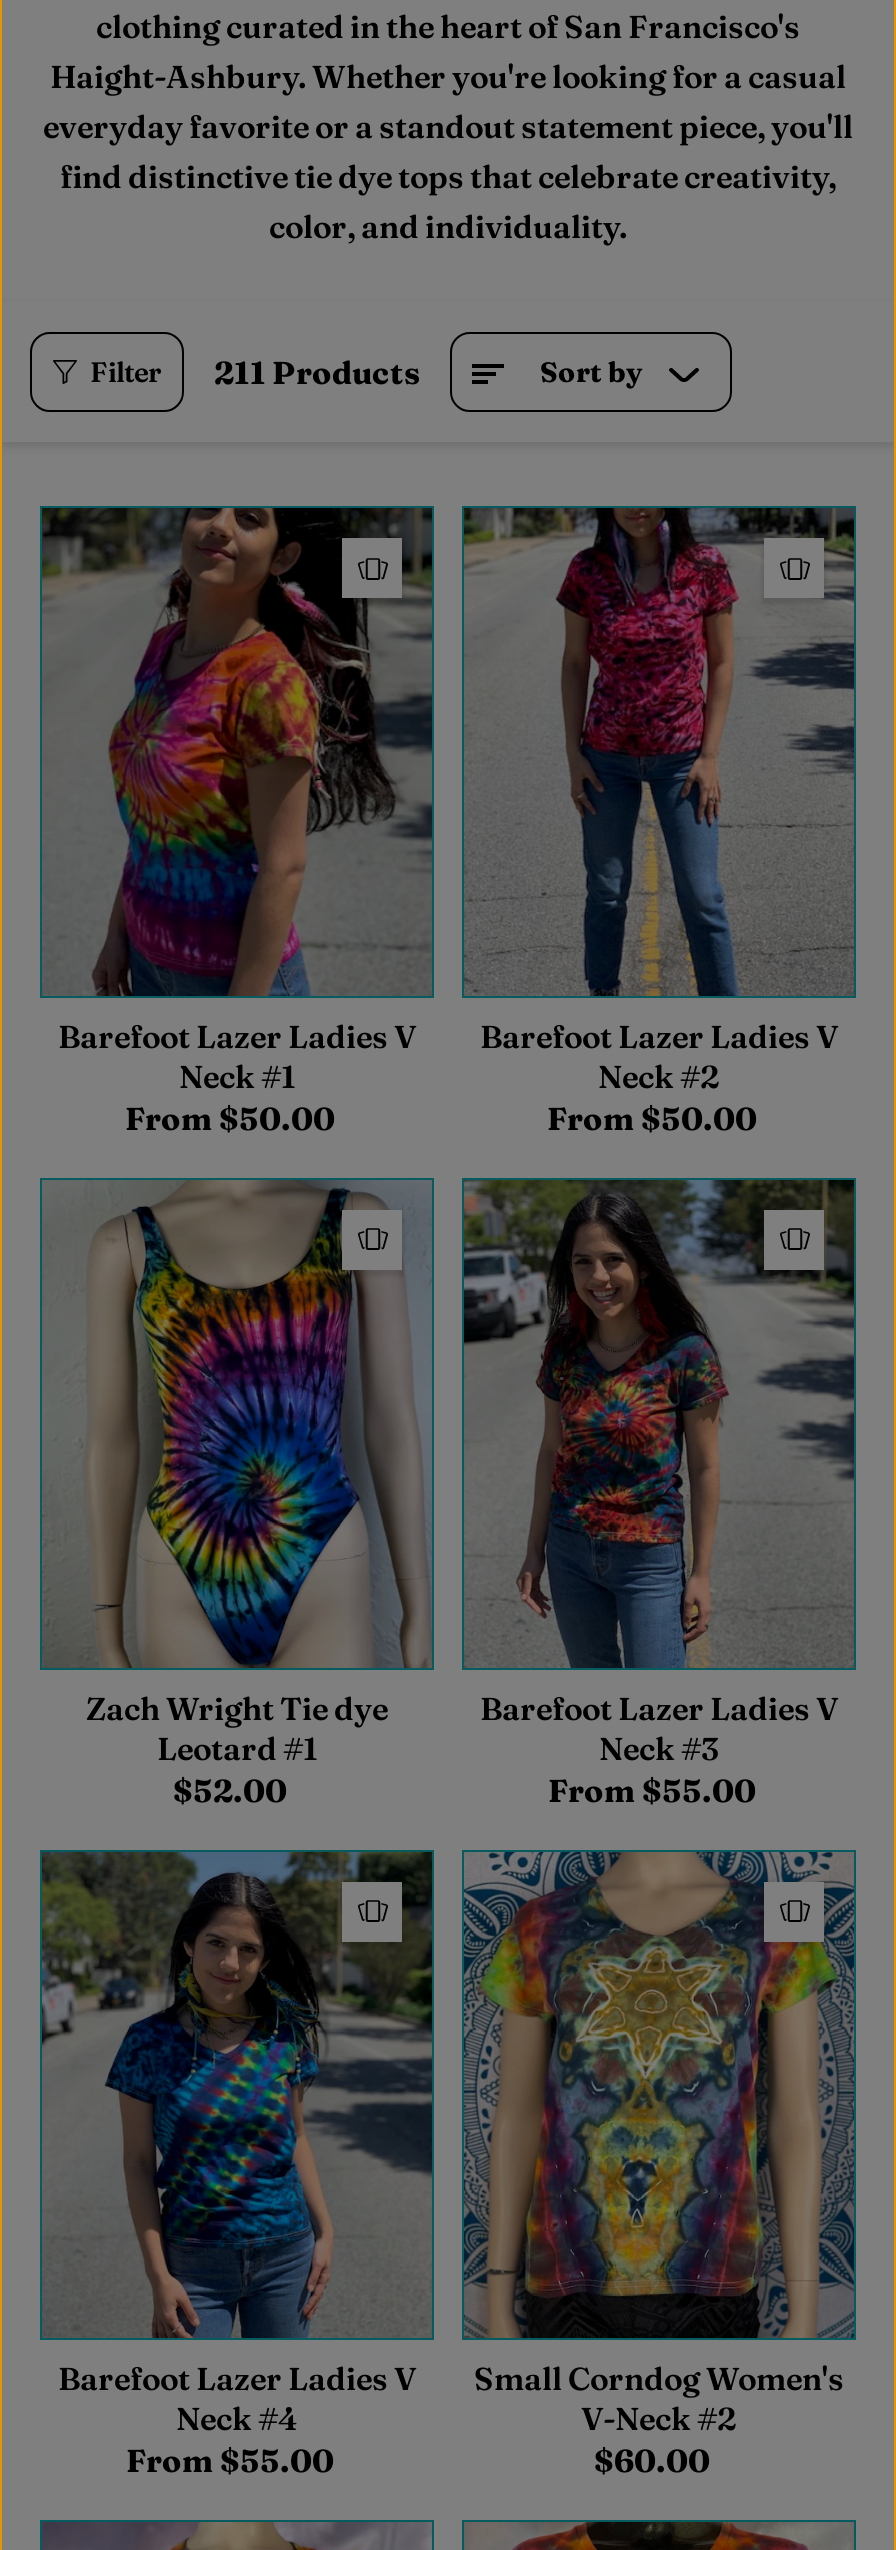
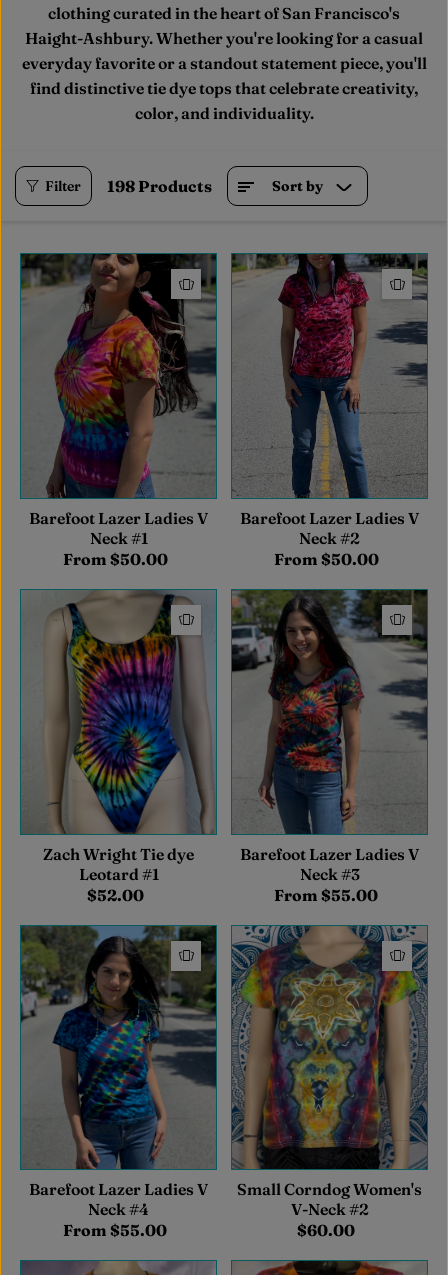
- Filter 211 Products
+ Filter 198 Products
